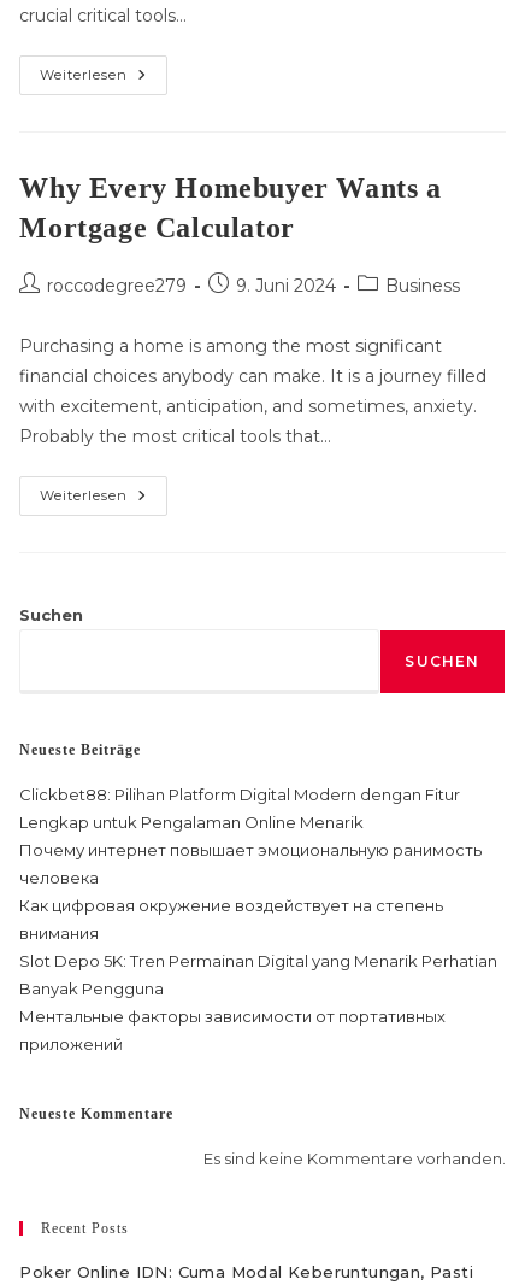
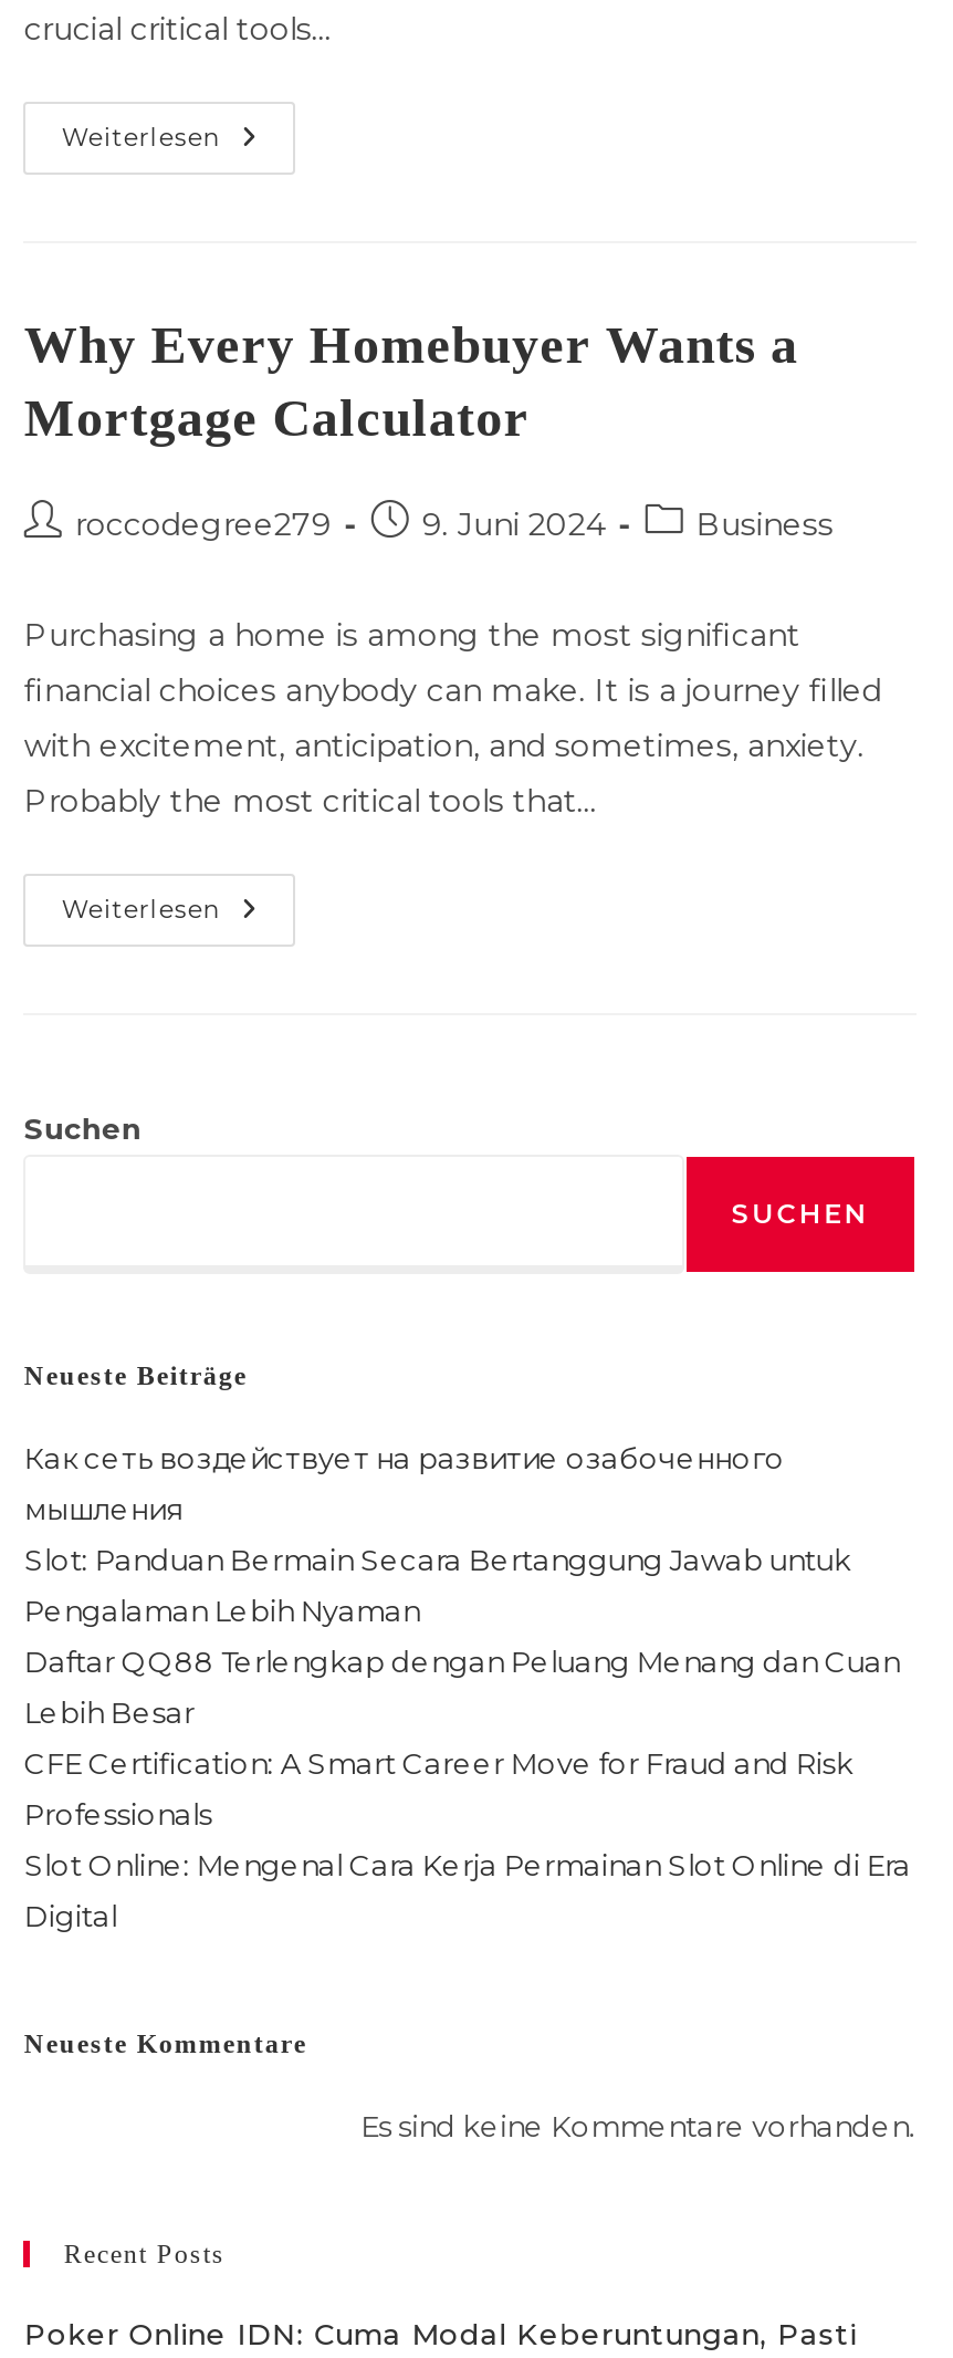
- Clickbet88: Pilihan Platform Digital Modern dengan Fitur
- Lengkap untuk Pengalaman Online Menarik
- Почему интернет повышает эмоциональную ранимость
- человека
- Как цифровая окружение воздействует на степень
- внимания
- Slot Depo 5K: Tren Permainan Digital yang Menarik Perhatian
- Banyak Pengguna
- Ментальные факторы зависимости от портативных
- приложений
+ Как сеть воздействует на развитие озабоченного
+ мышления
+ Slot: Panduan Bermain Secara Bertanggung Jawab untuk
+ Pengalaman Lebih Nyaman
+ Daftar QQ88 Terlengkap dengan Peluang Menang dan Cuan
+ Lebih Besar
+ CFE Certification: A Smart Career Move for Fraud and Risk
+ Professionals
+ Slot Online: Mengenal Cara Kerja Permainan Slot Online di Era
+ Digital
